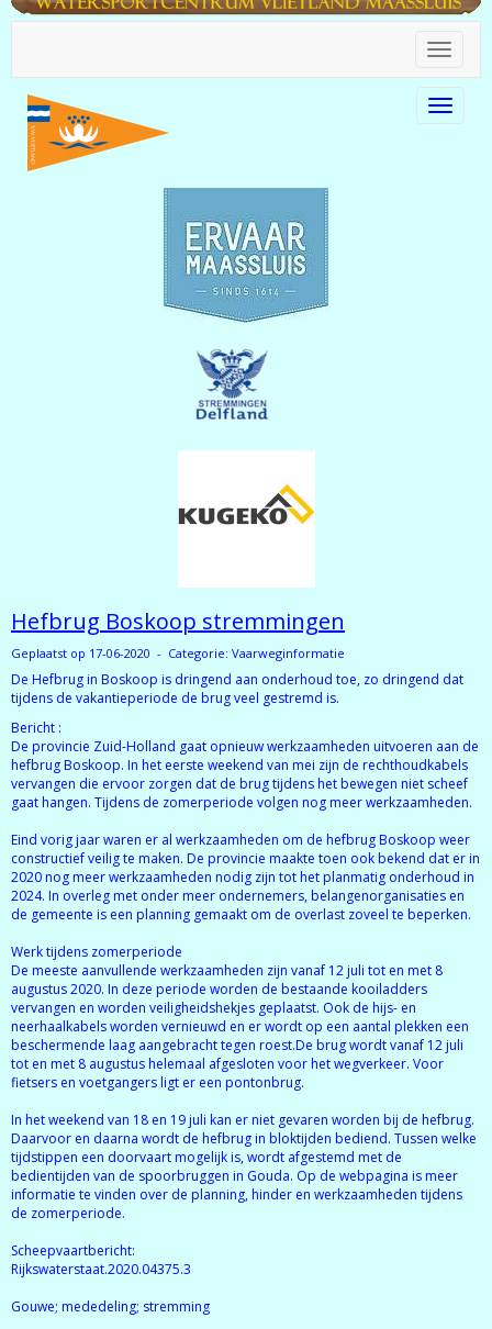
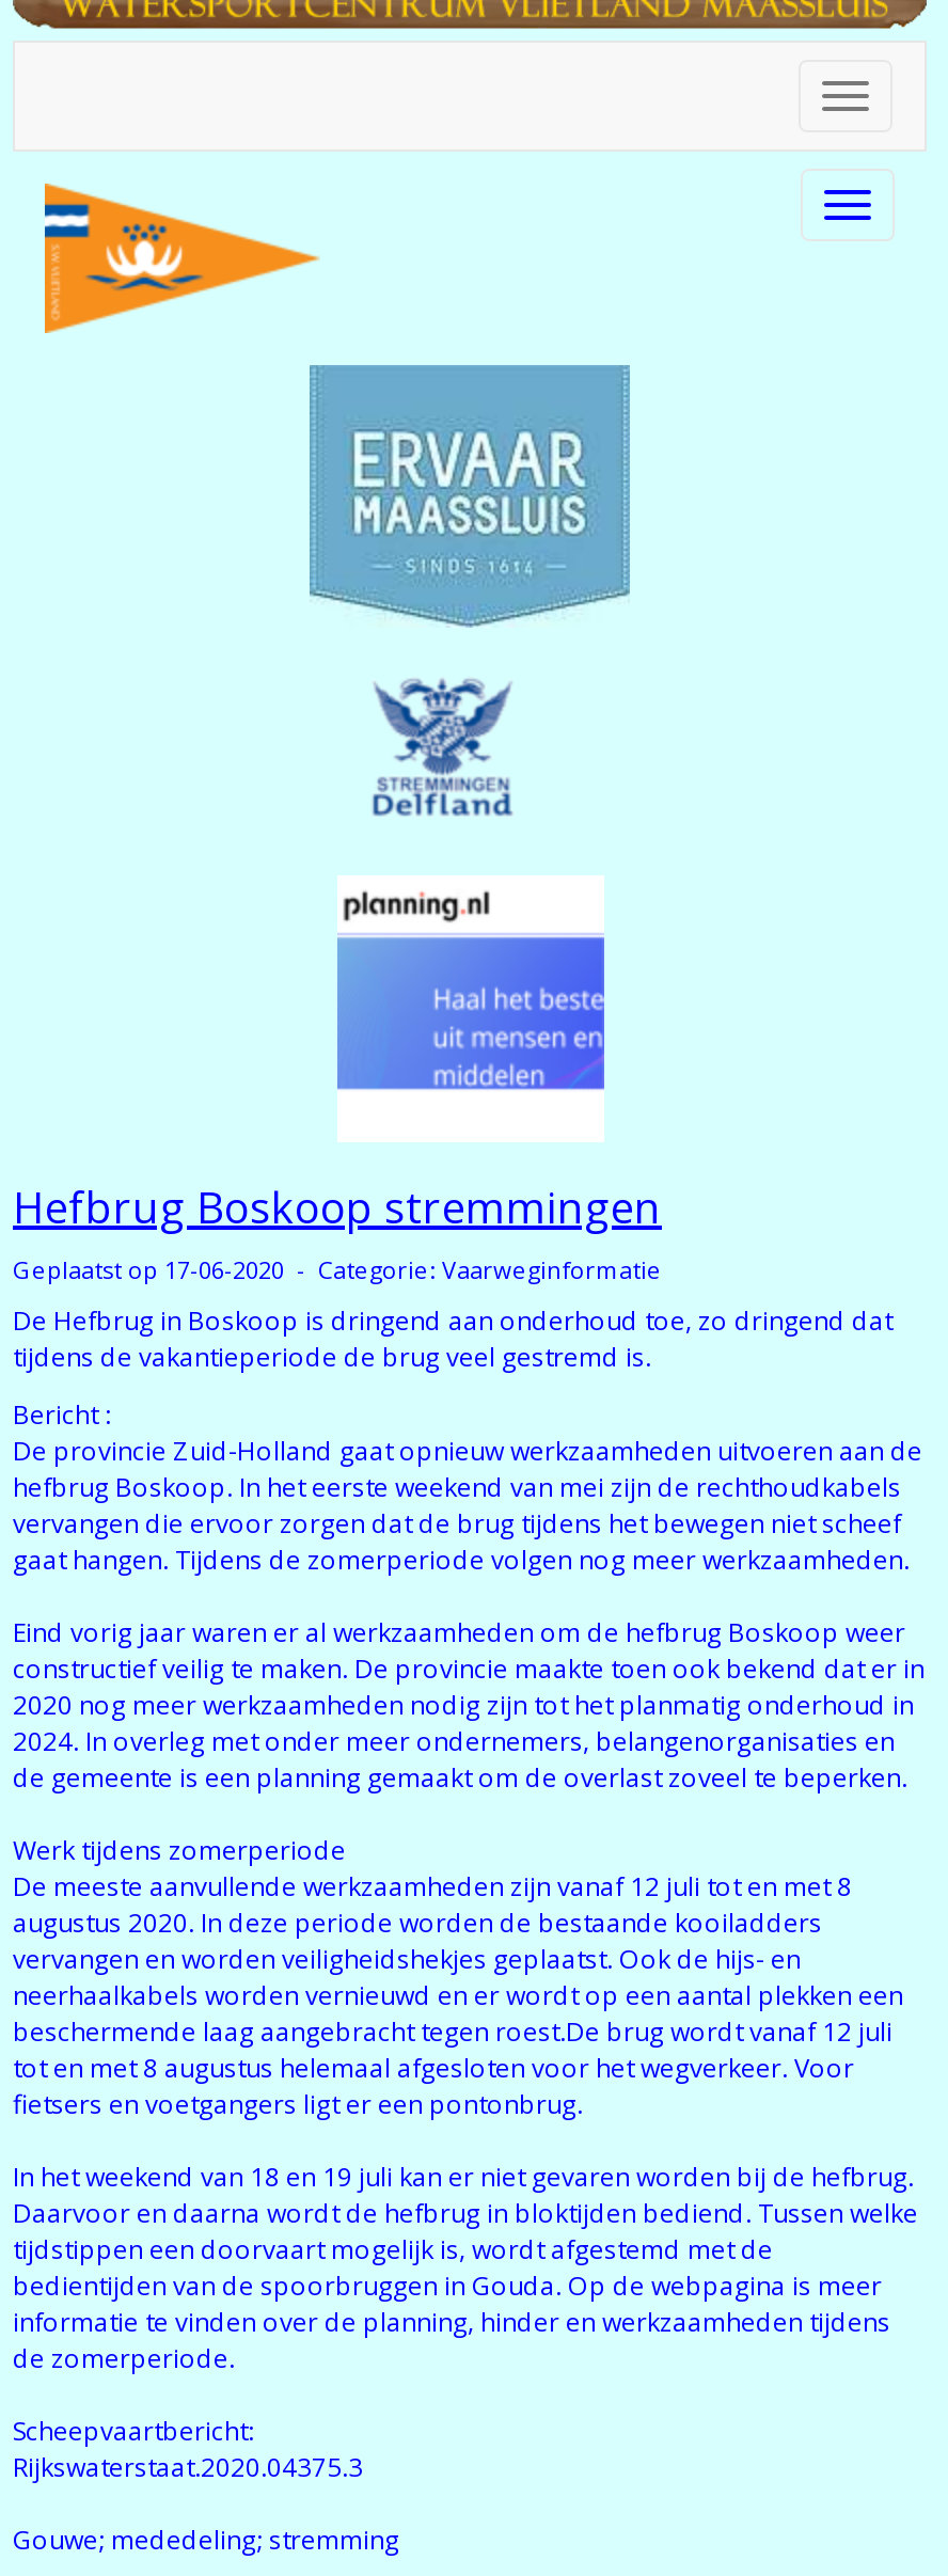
- [image]
+ [image]
